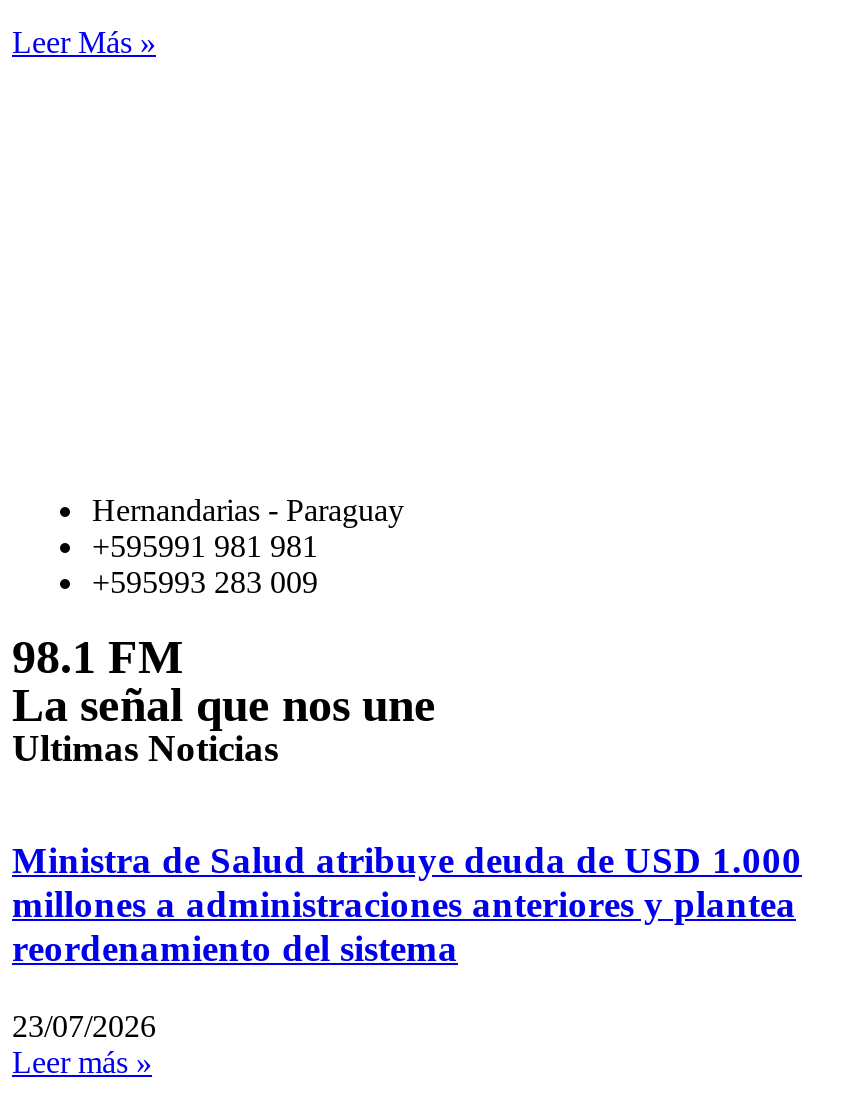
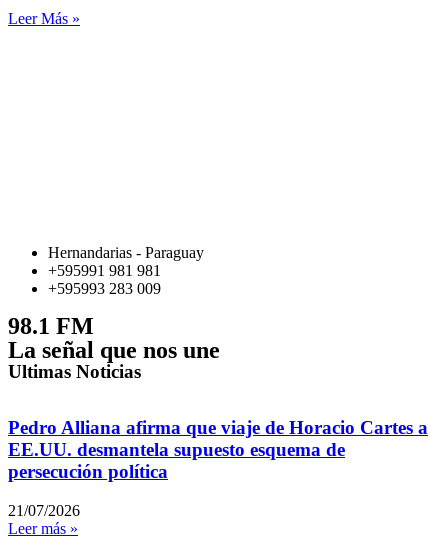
- Ministra de Salud atribuye deuda de USD 1.000
- millones a administraciones anteriores y plantea
- reordenamiento del sistema
+ Pedro Alliana afirma que viaje de Horacio Cartes a
+ EE.UU. desmantela supuesto esquema de
+ persecución política

- 23/07/2026
+ 21/07/2026
